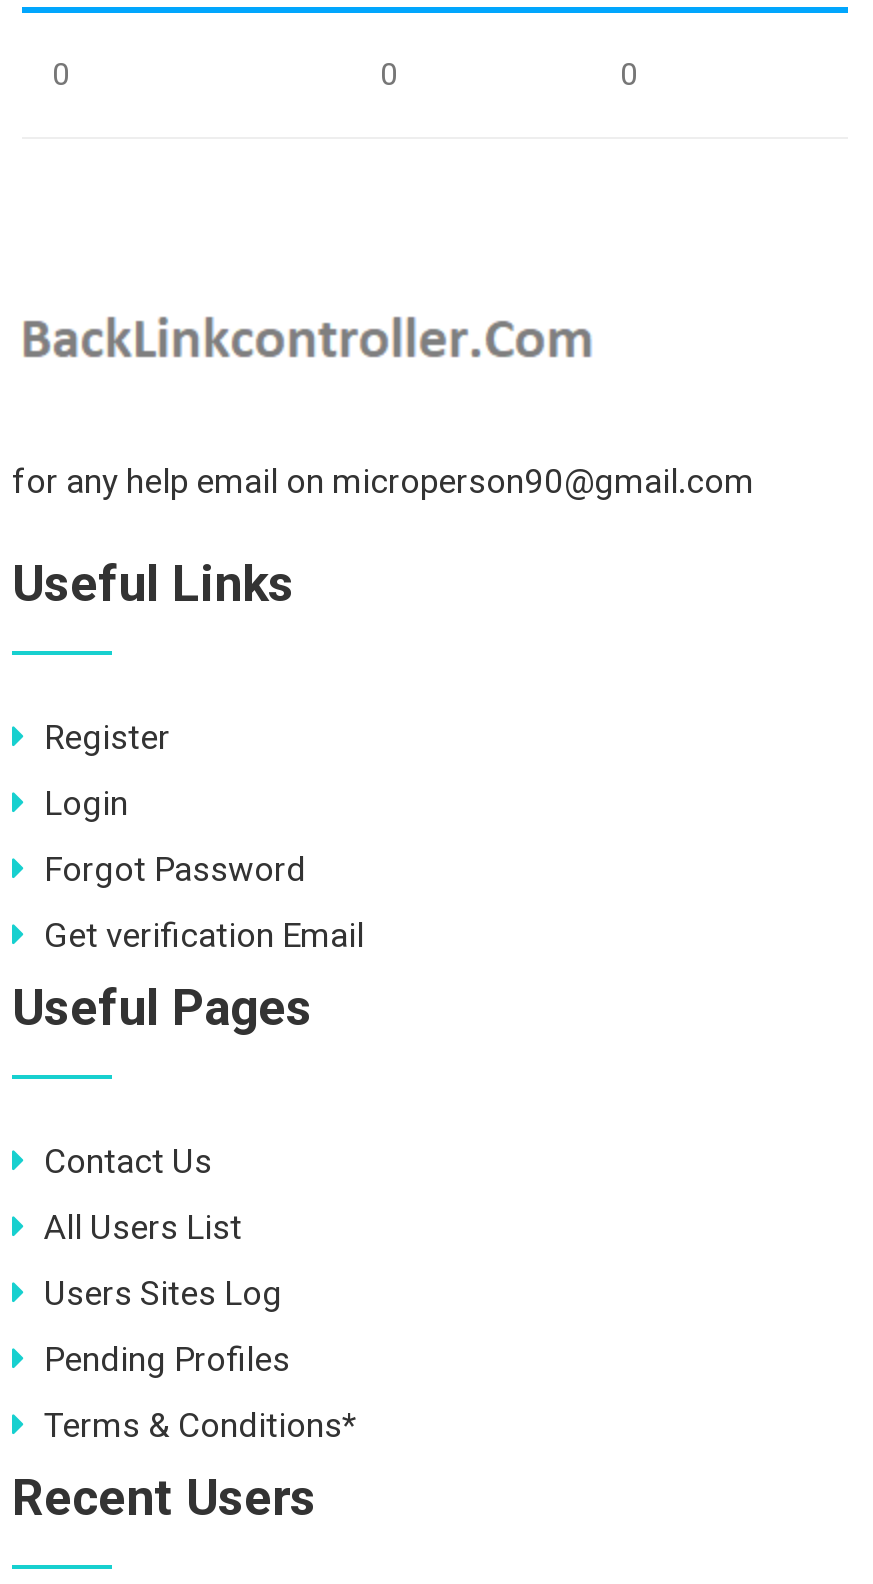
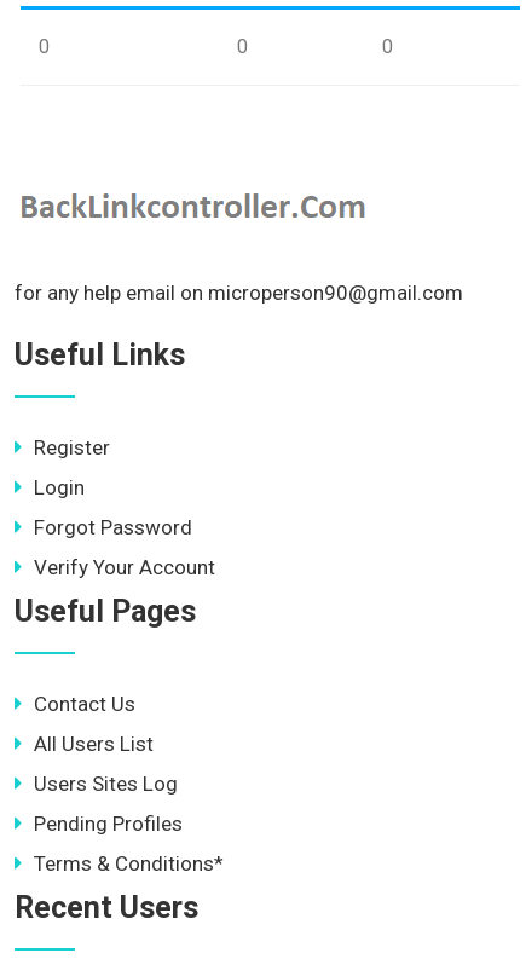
- Get verification Email
+ Verify Your Account
